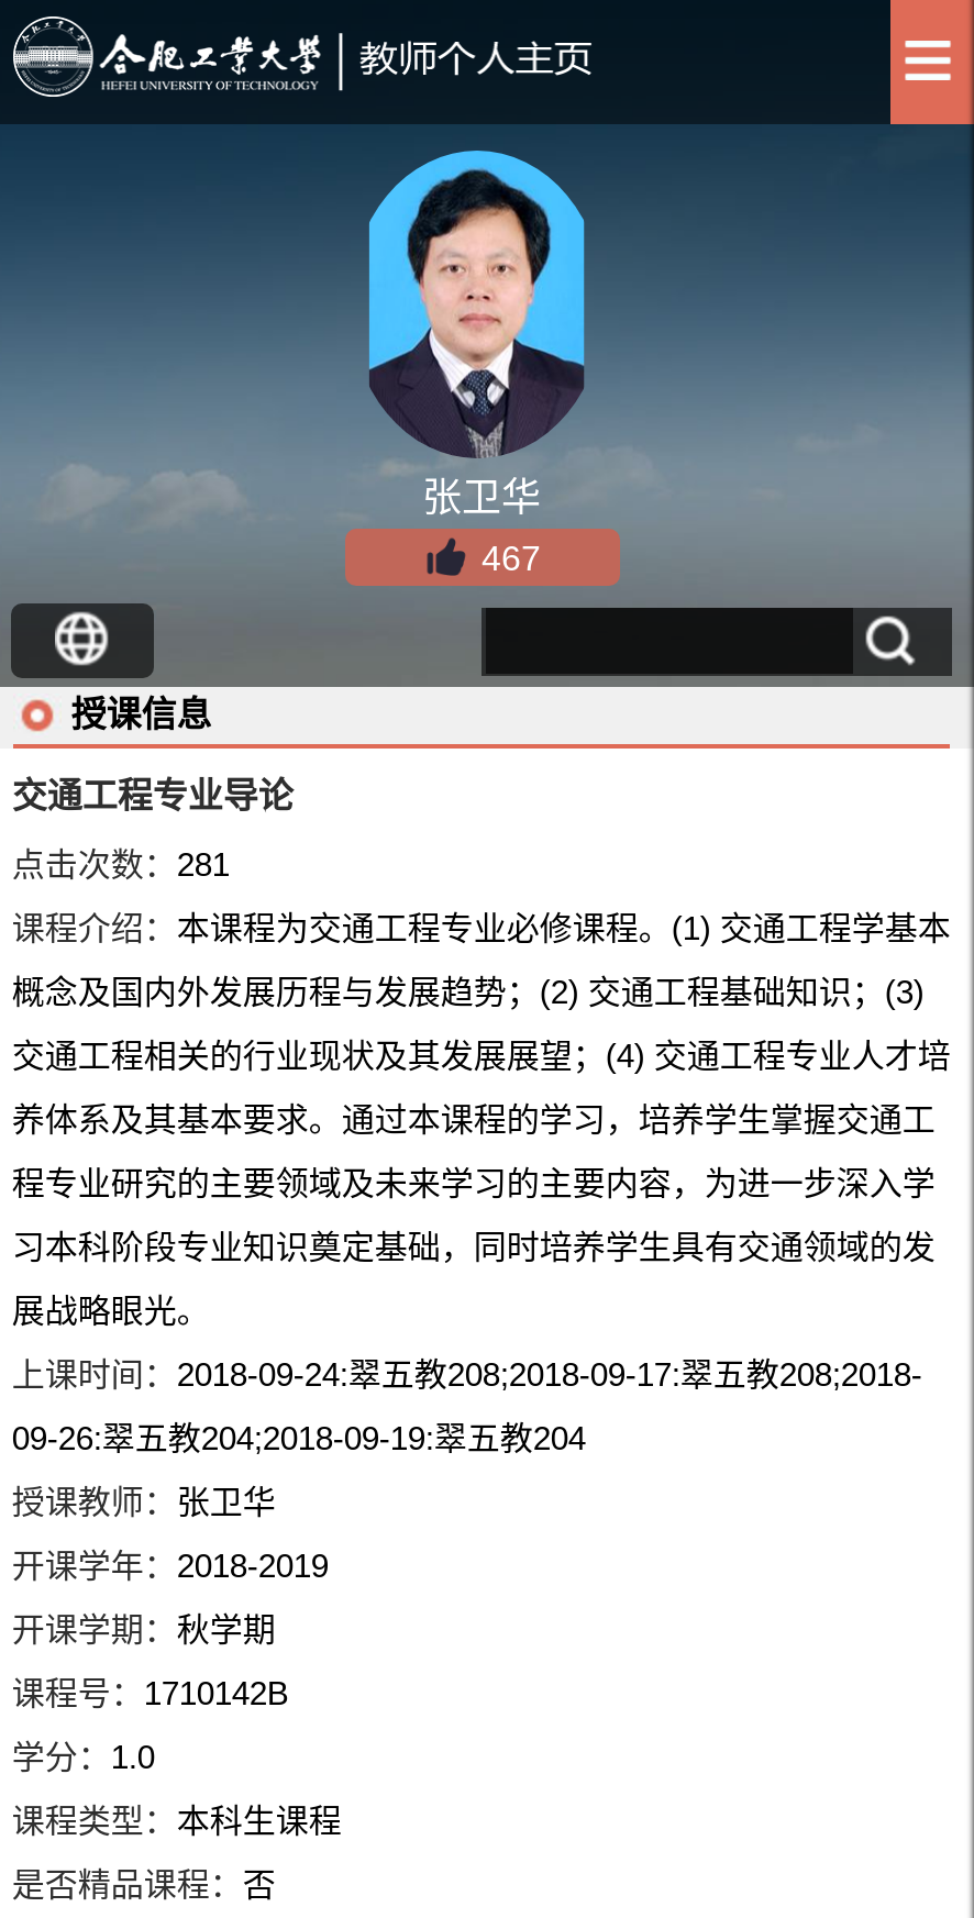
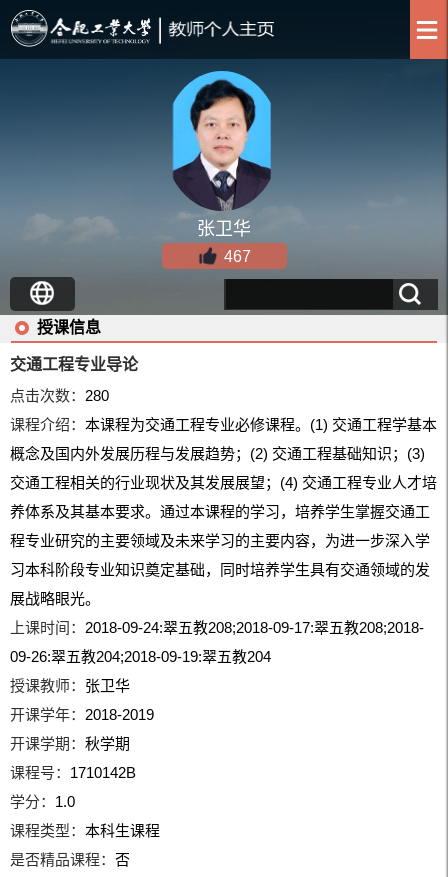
- 点击次数：281
+ 点击次数：280
